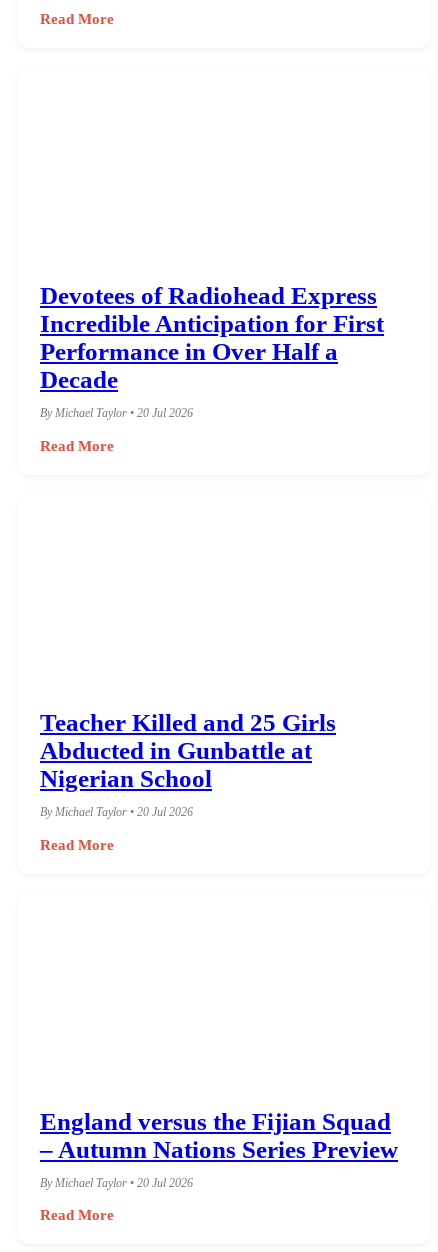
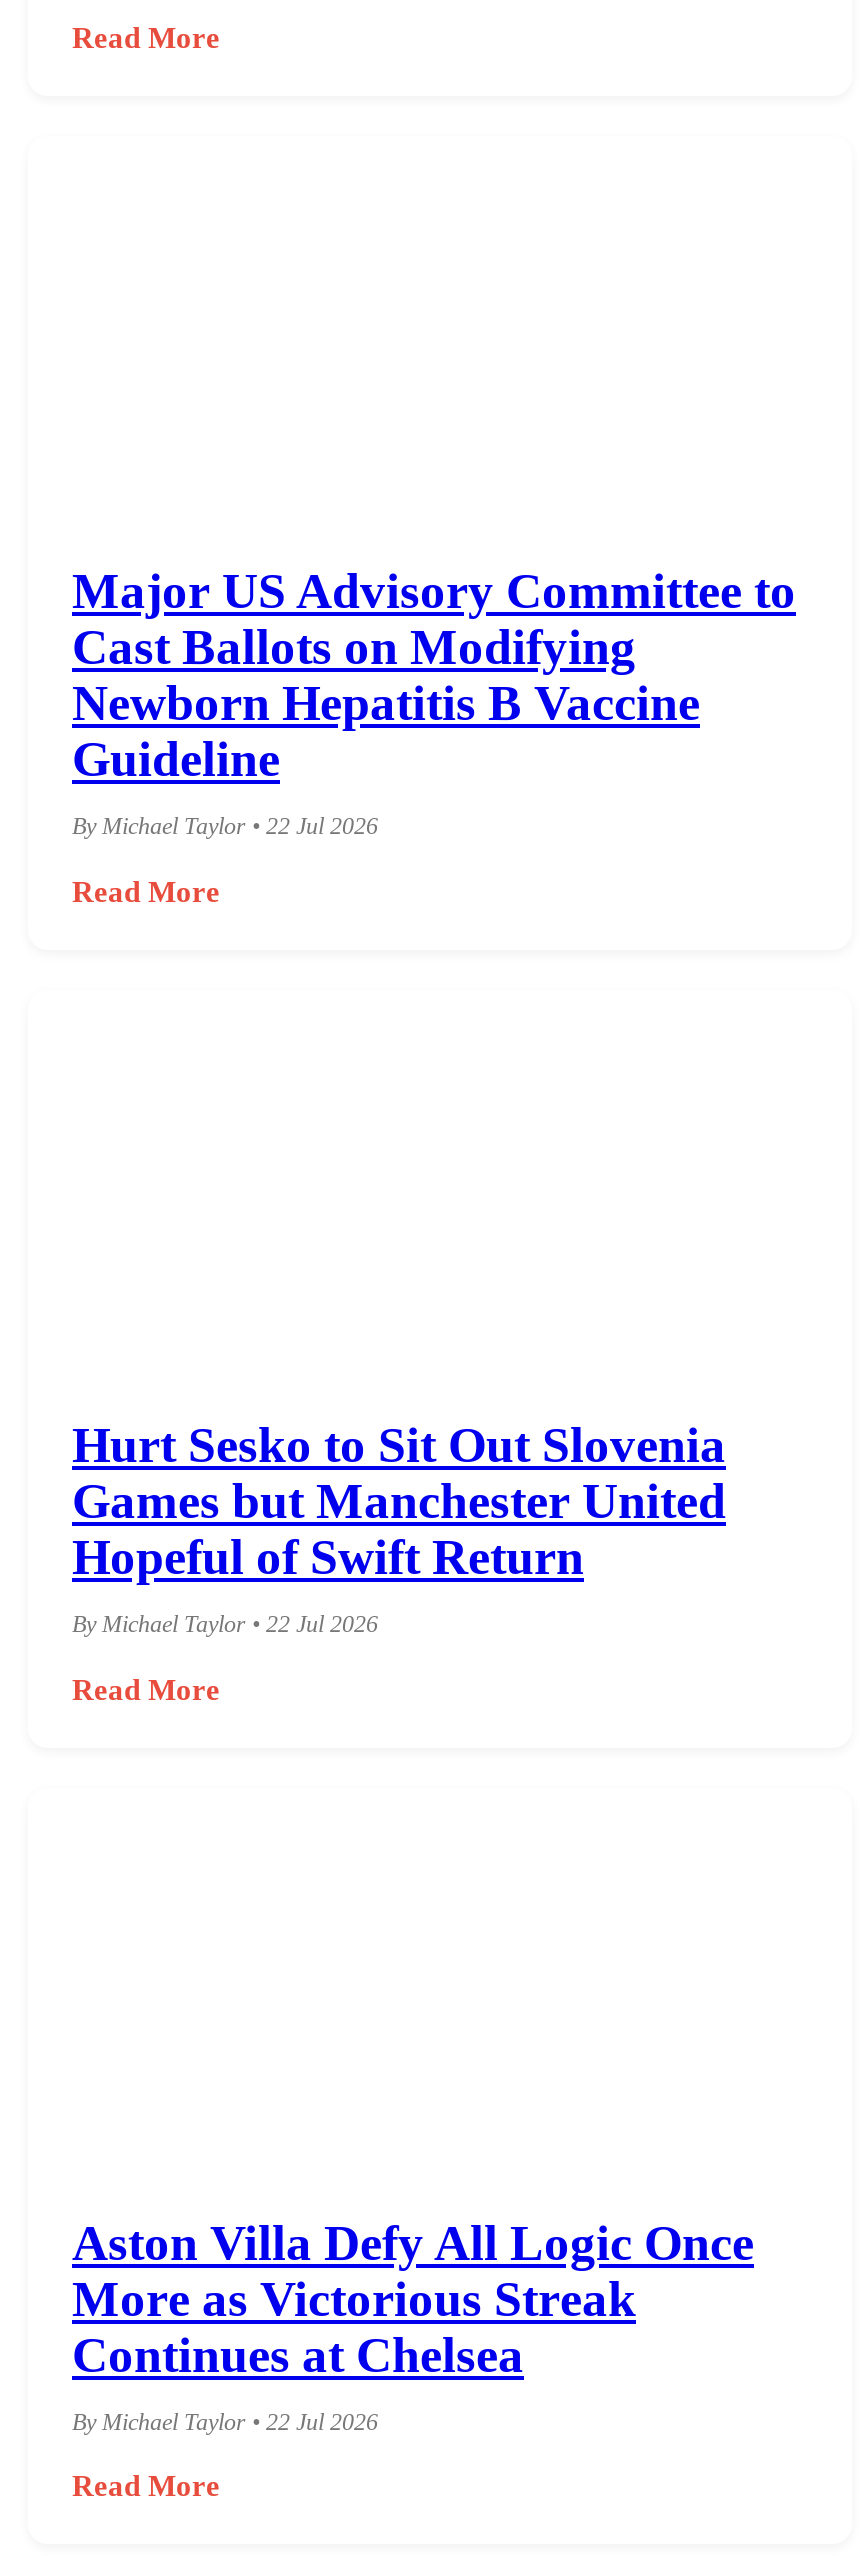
- Devotees of Radiohead Express
- Incredible Anticipation for First
- Performance in Over Half a
- Decade
+ Major US Advisory Committee to
+ Cast Ballots on Modifying
+ Newborn Hepatitis B Vaccine
+ Guideline

- By Michael Taylor • 20 Jul 2026
+ By Michael Taylor • 22 Jul 2026

- Teacher Killed and 25 Girls
- Abducted in Gunbattle at
- Nigerian School
+ Hurt Sesko to Sit Out Slovenia
+ Games but Manchester United
+ Hopeful of Swift Return

- By Michael Taylor • 20 Jul 2026
+ By Michael Taylor • 22 Jul 2026

- England versus the Fijian Squad
- – Autumn Nations Series Preview
+ Aston Villa Defy All Logic Once
+ More as Victorious Streak
+ Continues at Chelsea

- By Michael Taylor • 20 Jul 2026
+ By Michael Taylor • 22 Jul 2026
